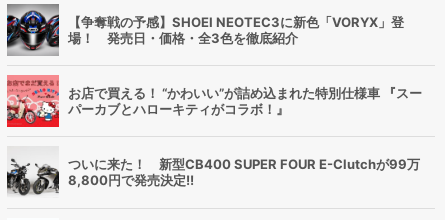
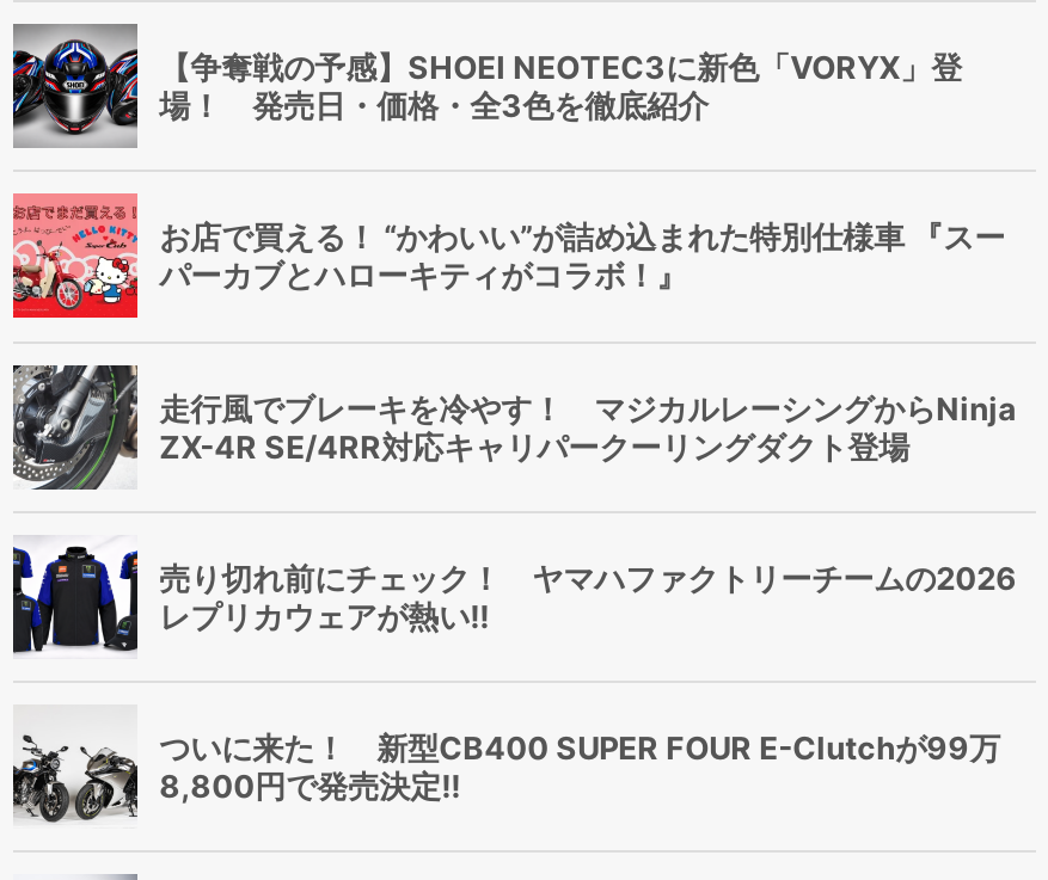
+ [image]

+ [image]
+ 走行風でブレーキを冷やす！ マジカルレーシングからNinja
+ ZX-4R SE/4RR対応キャリパークーリングダクト登場
+ 売り切れ前にチェック！ ヤマハファクトリーチームの2026
+ レプリカウェアが熱い!!
